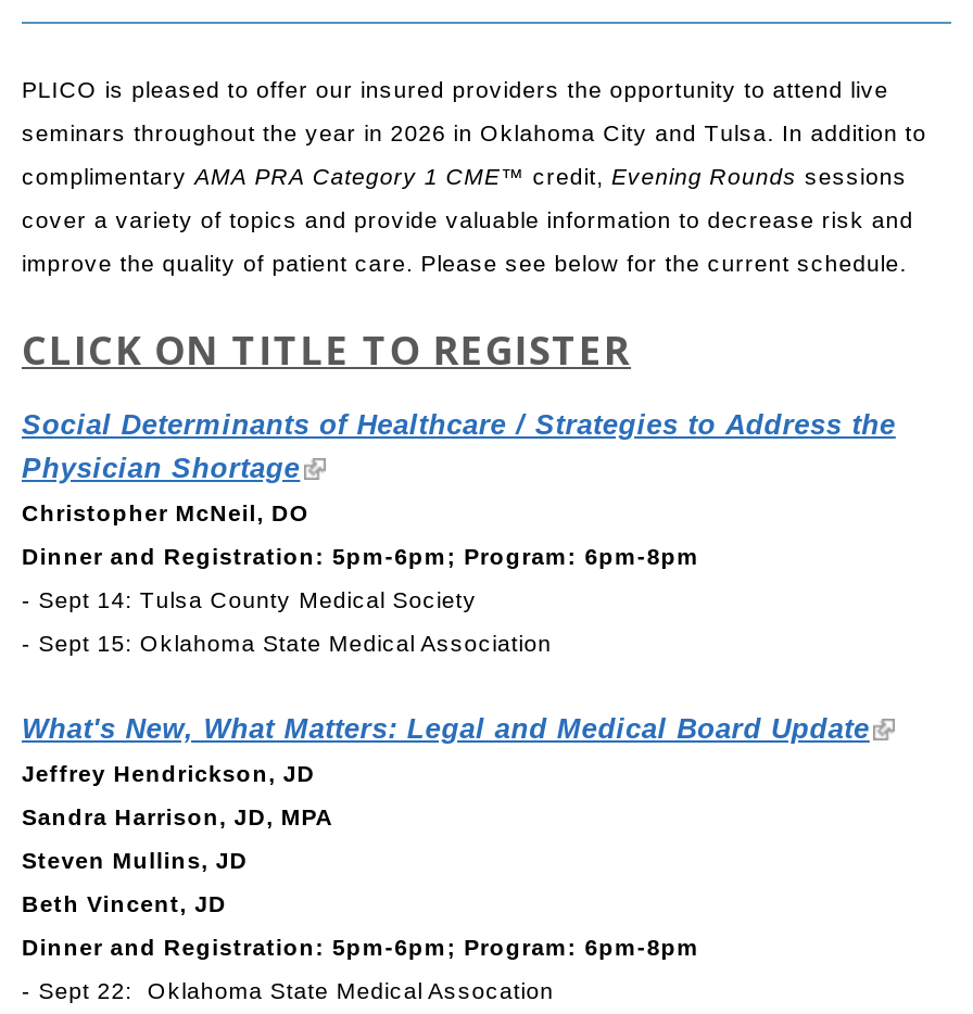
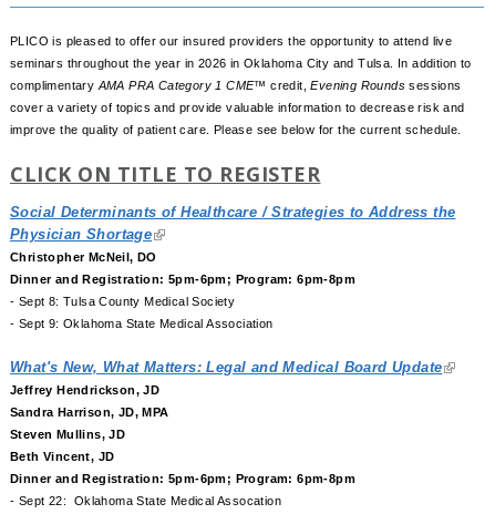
- - Sept 14: Tulsa County Medical Society
+ - Sept 8: Tulsa County Medical Society

- - Sept 15: Oklahoma State Medical Association
+ - Sept 9: Oklahoma State Medical Association
